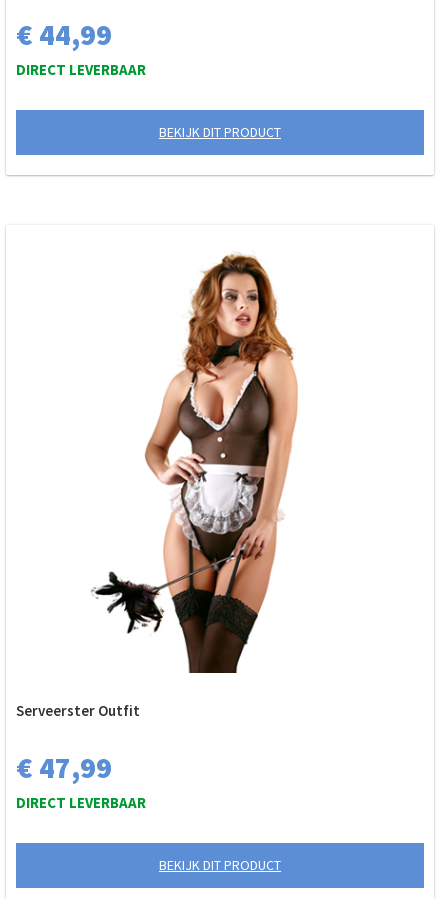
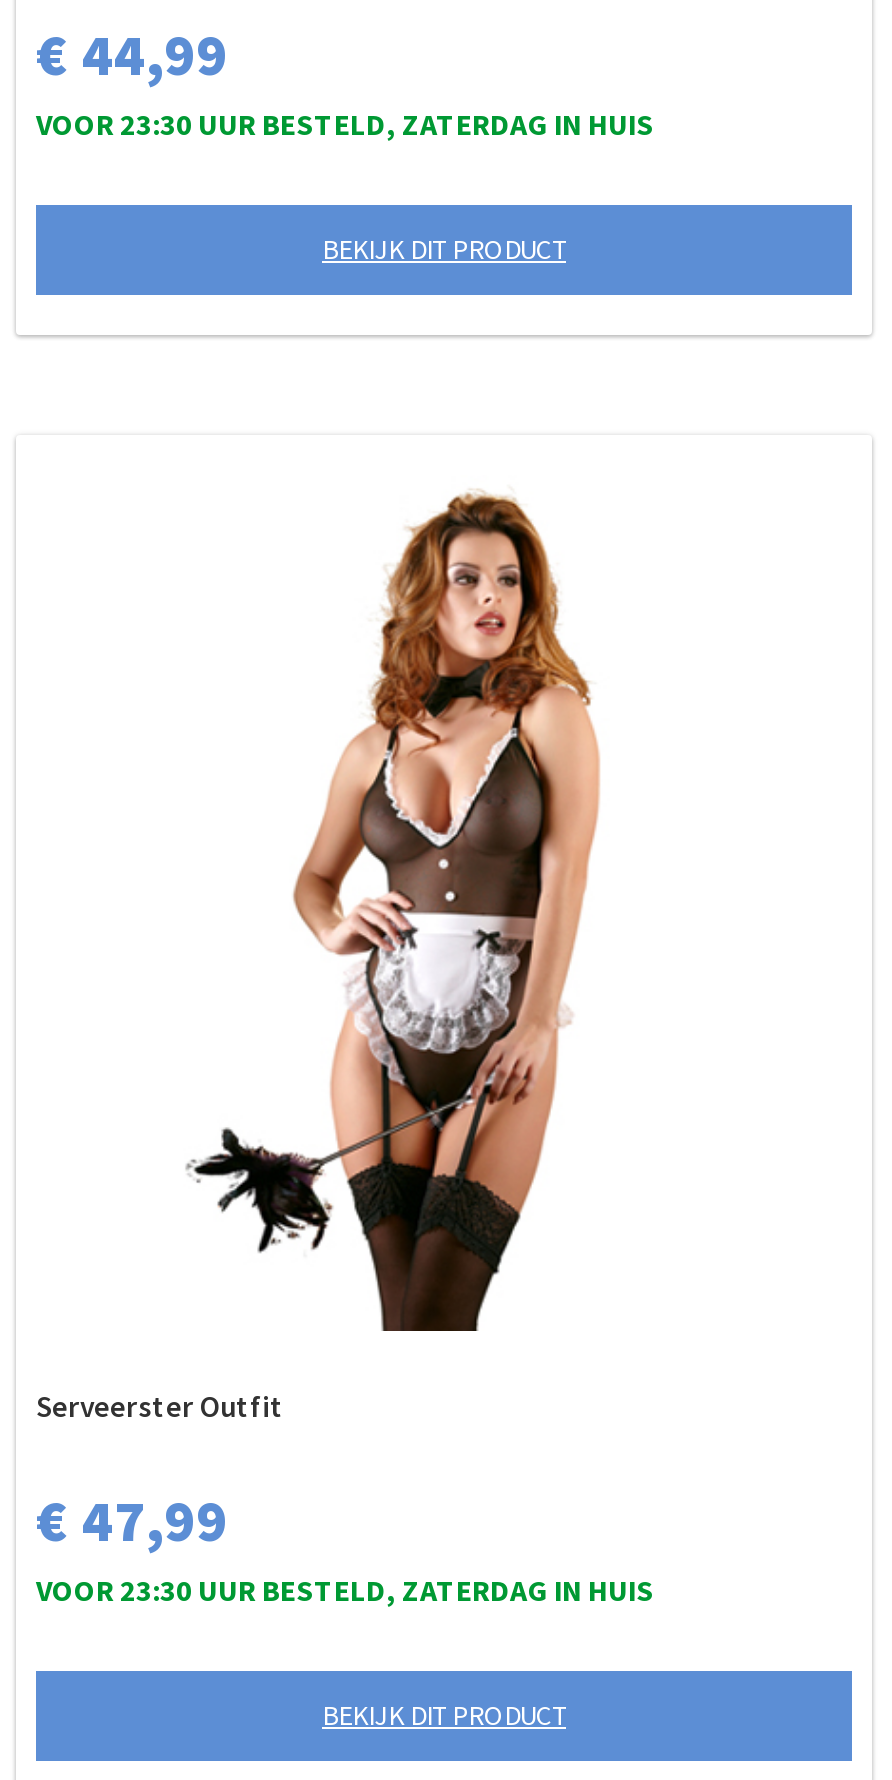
- DIRECT LEVERBAAR
+ VOOR 23:30 UUR BESTELD, ZATERDAG IN HUIS

- DIRECT LEVERBAAR
+ VOOR 23:30 UUR BESTELD, ZATERDAG IN HUIS
